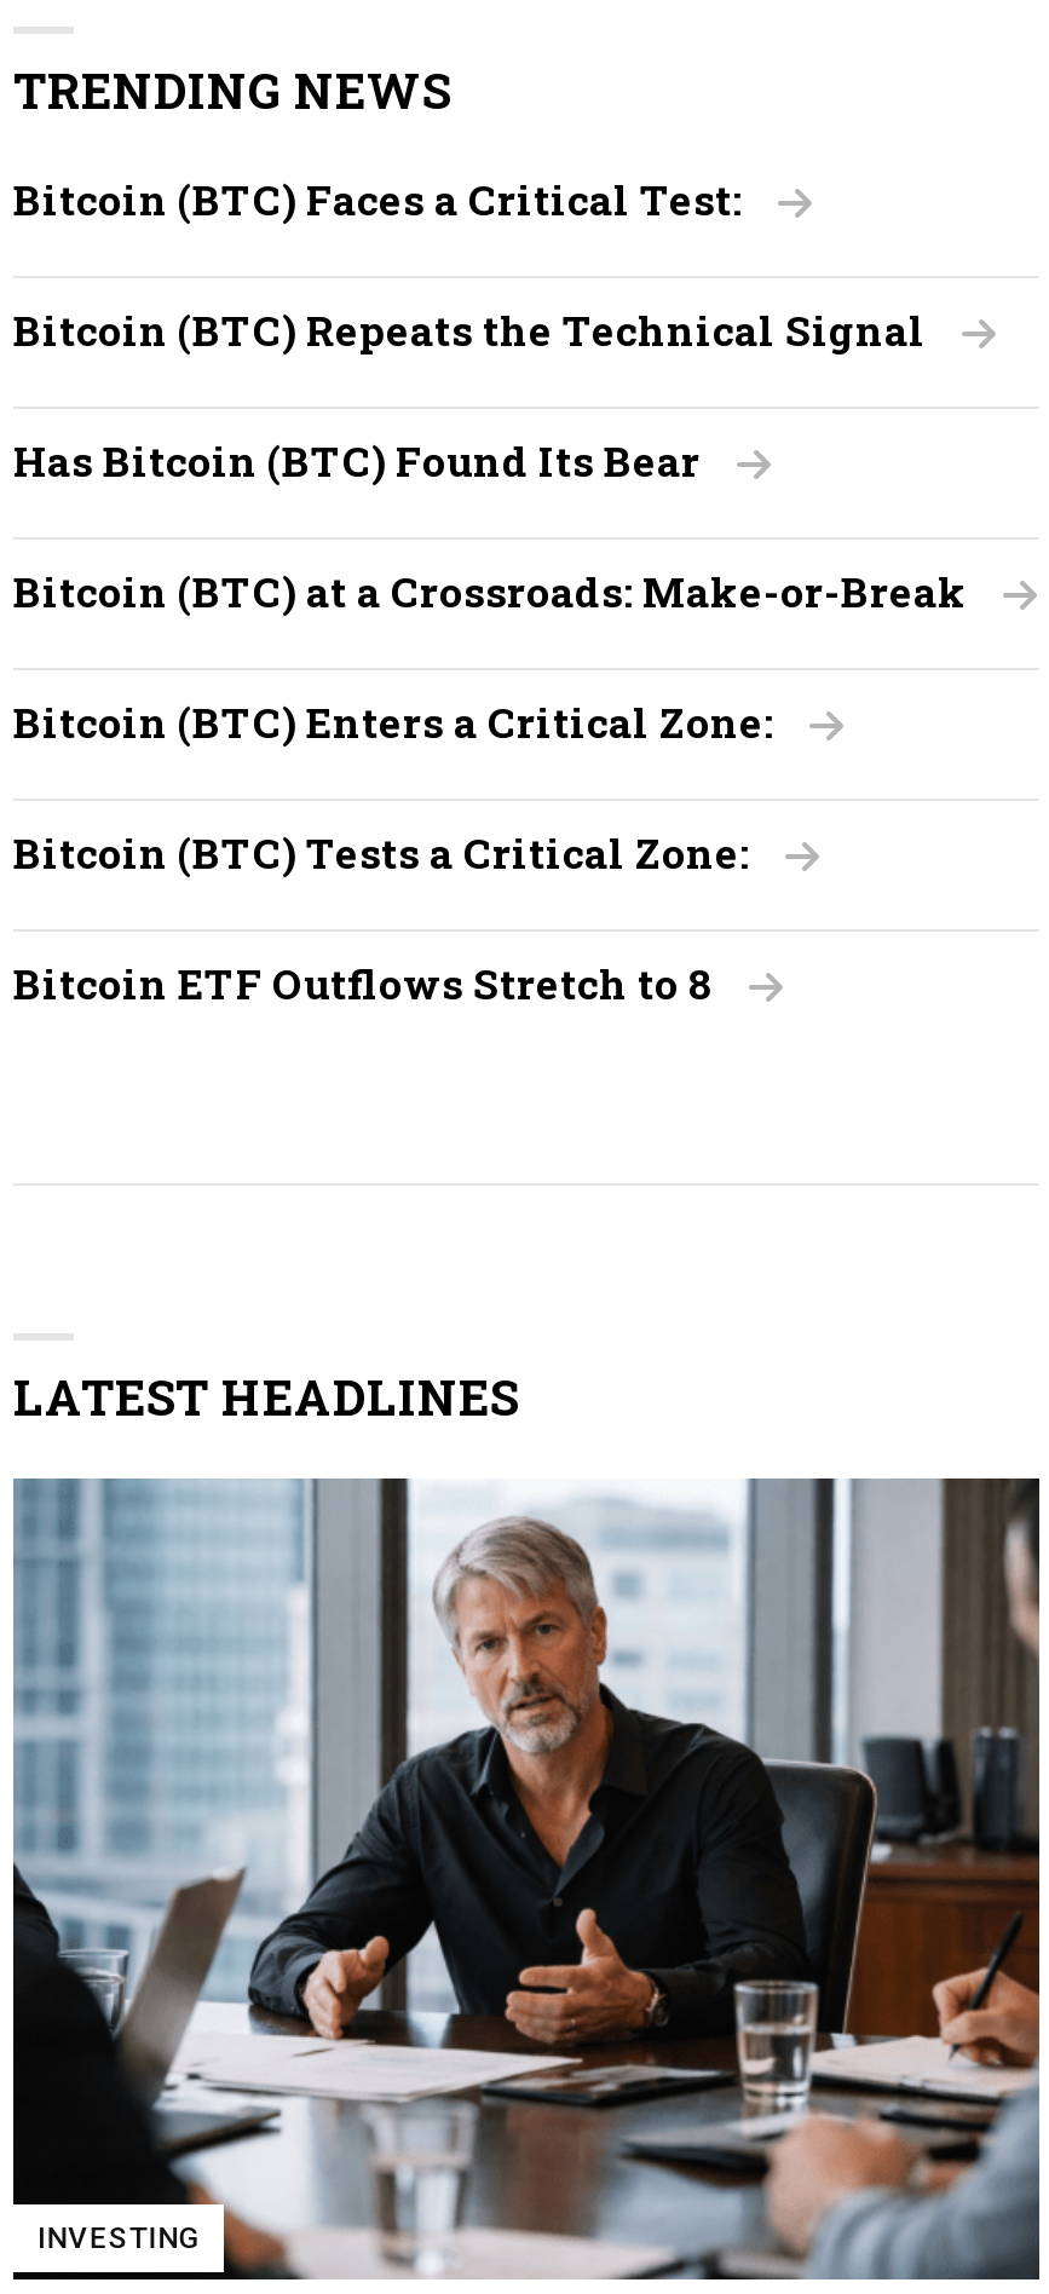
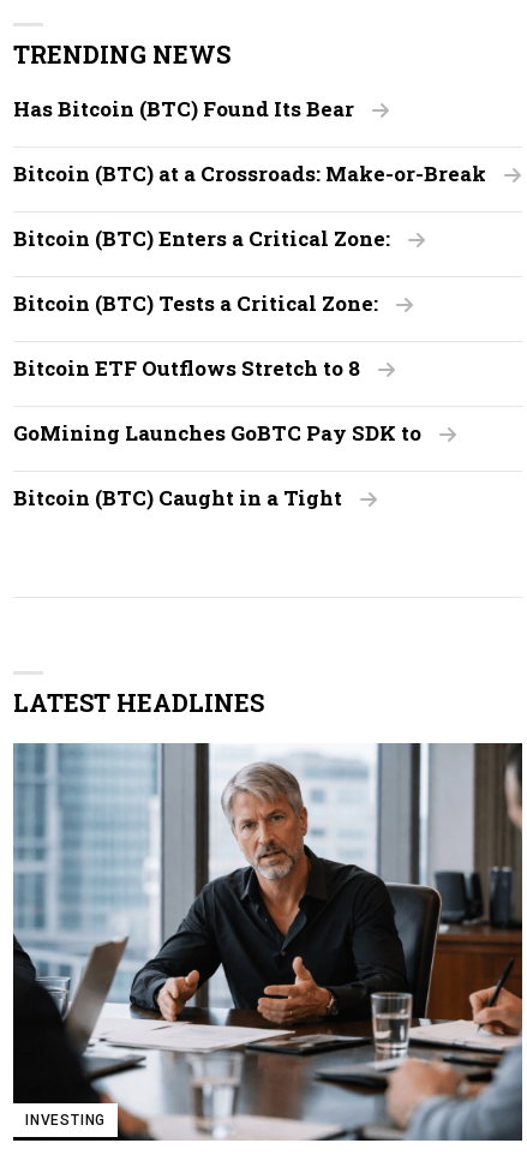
- Bitcoin (BTC) Faces a Critical Test:
- Bitcoin (BTC) Repeats the Technical Signal

moved up: Has Bitcoin (BTC) Found Its Bear | Bitcoin (BTC) at a Crossroads: Make-or-Break | Bitcoin (BTC) Enters a Critical Zone: | Bitcoin (BTC) Tests a Critical Zone: | Bitcoin ETF Outflows Stretch to 8

+ GoMining Launches GoBTC Pay SDK to
+ Bitcoin (BTC) Caught in a Tight
